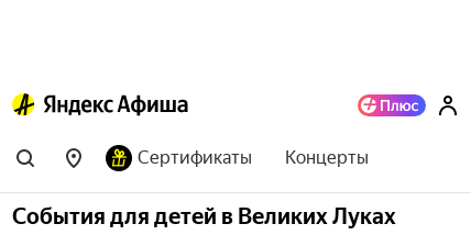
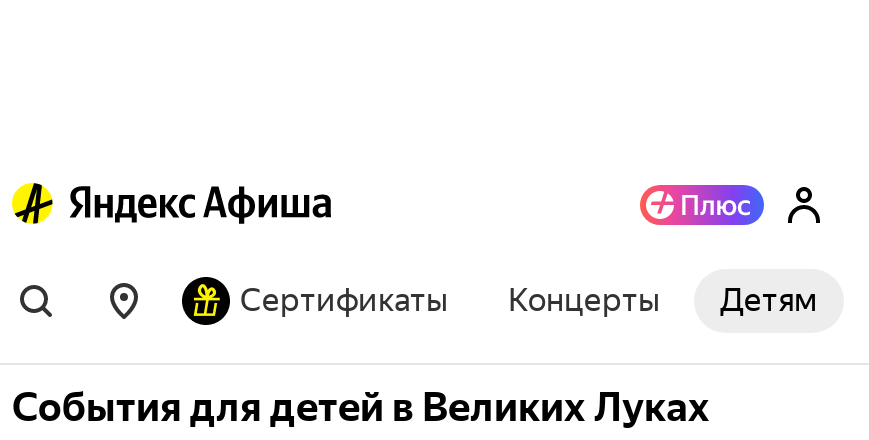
+ Детям
